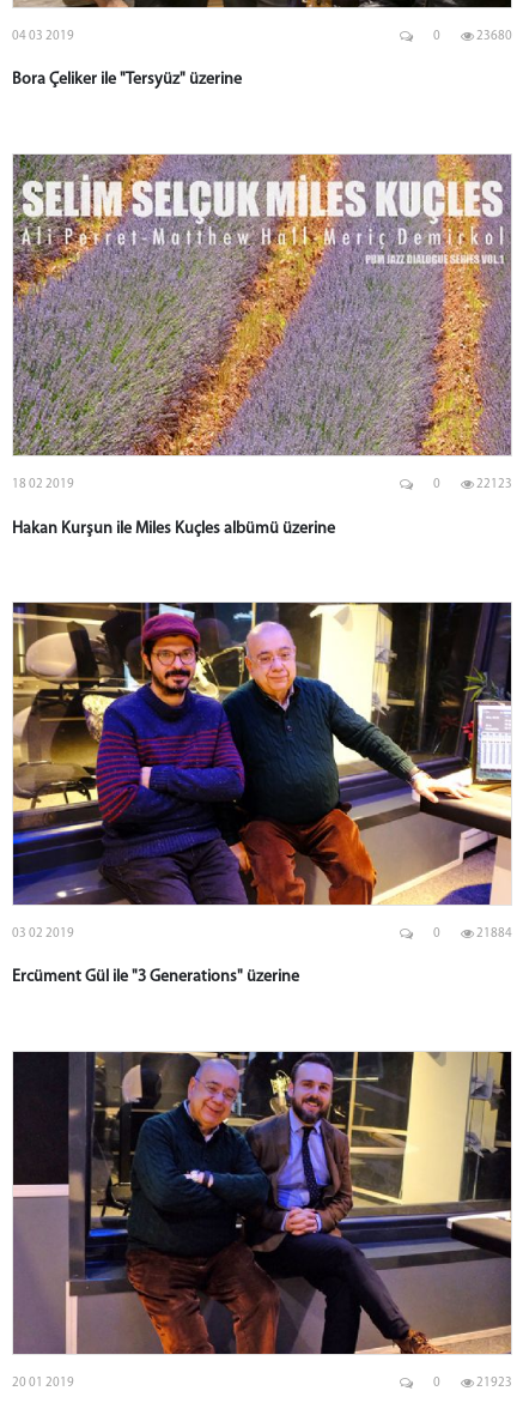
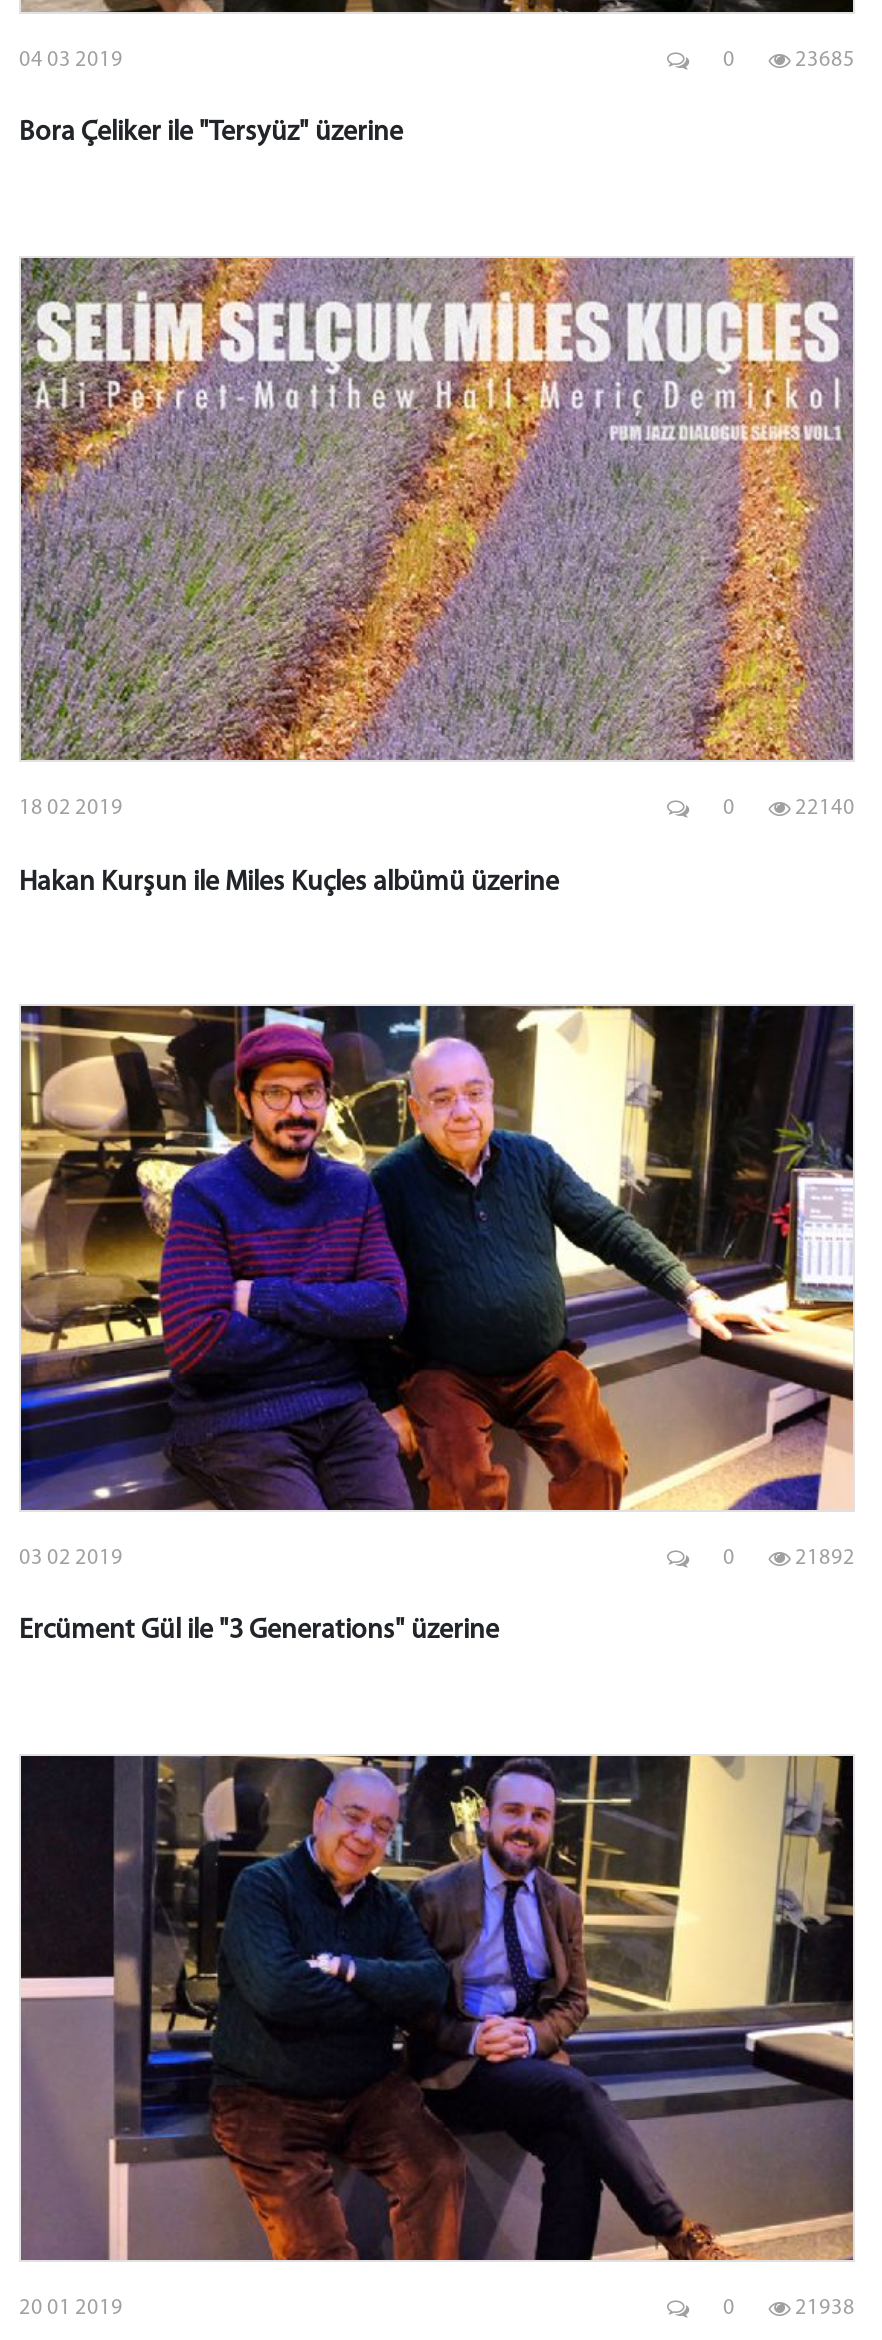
- 23680
+ 23685

- 22123
+ 22140

- 21884
+ 21892

- 21923
+ 21938
